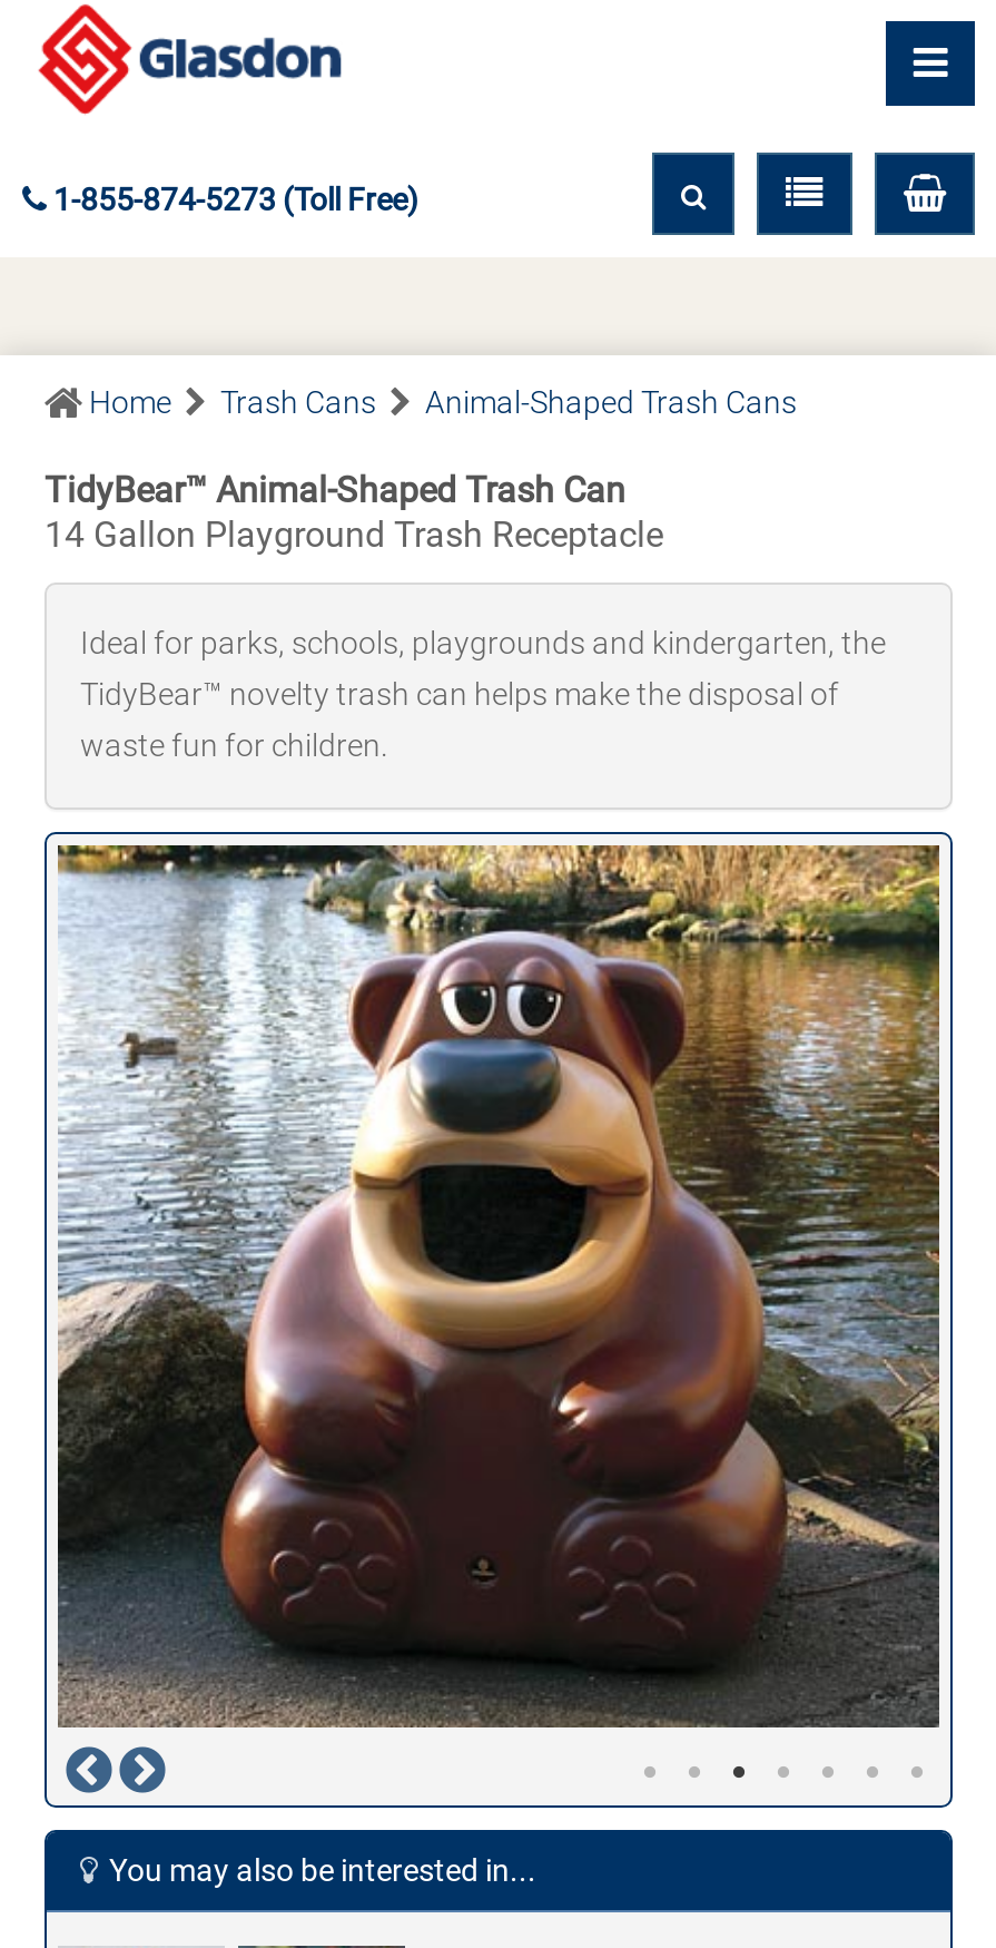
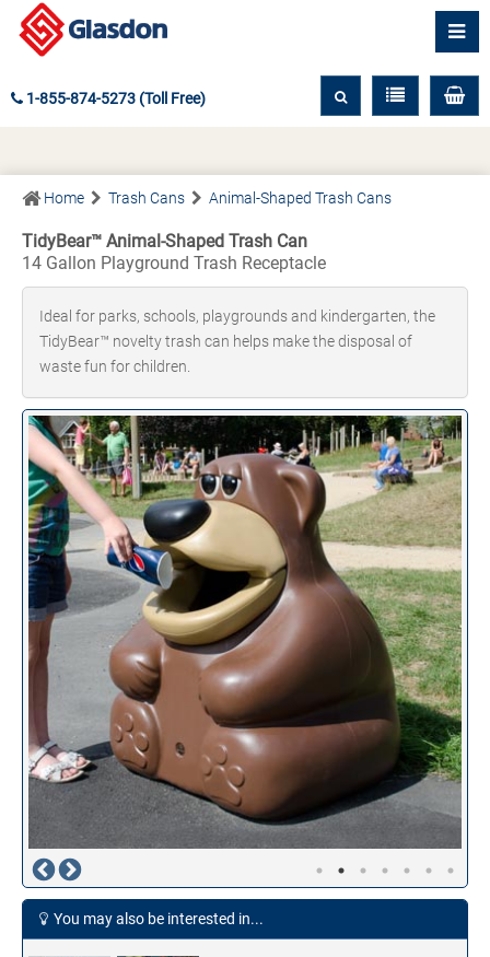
- [image]
+ [image]
